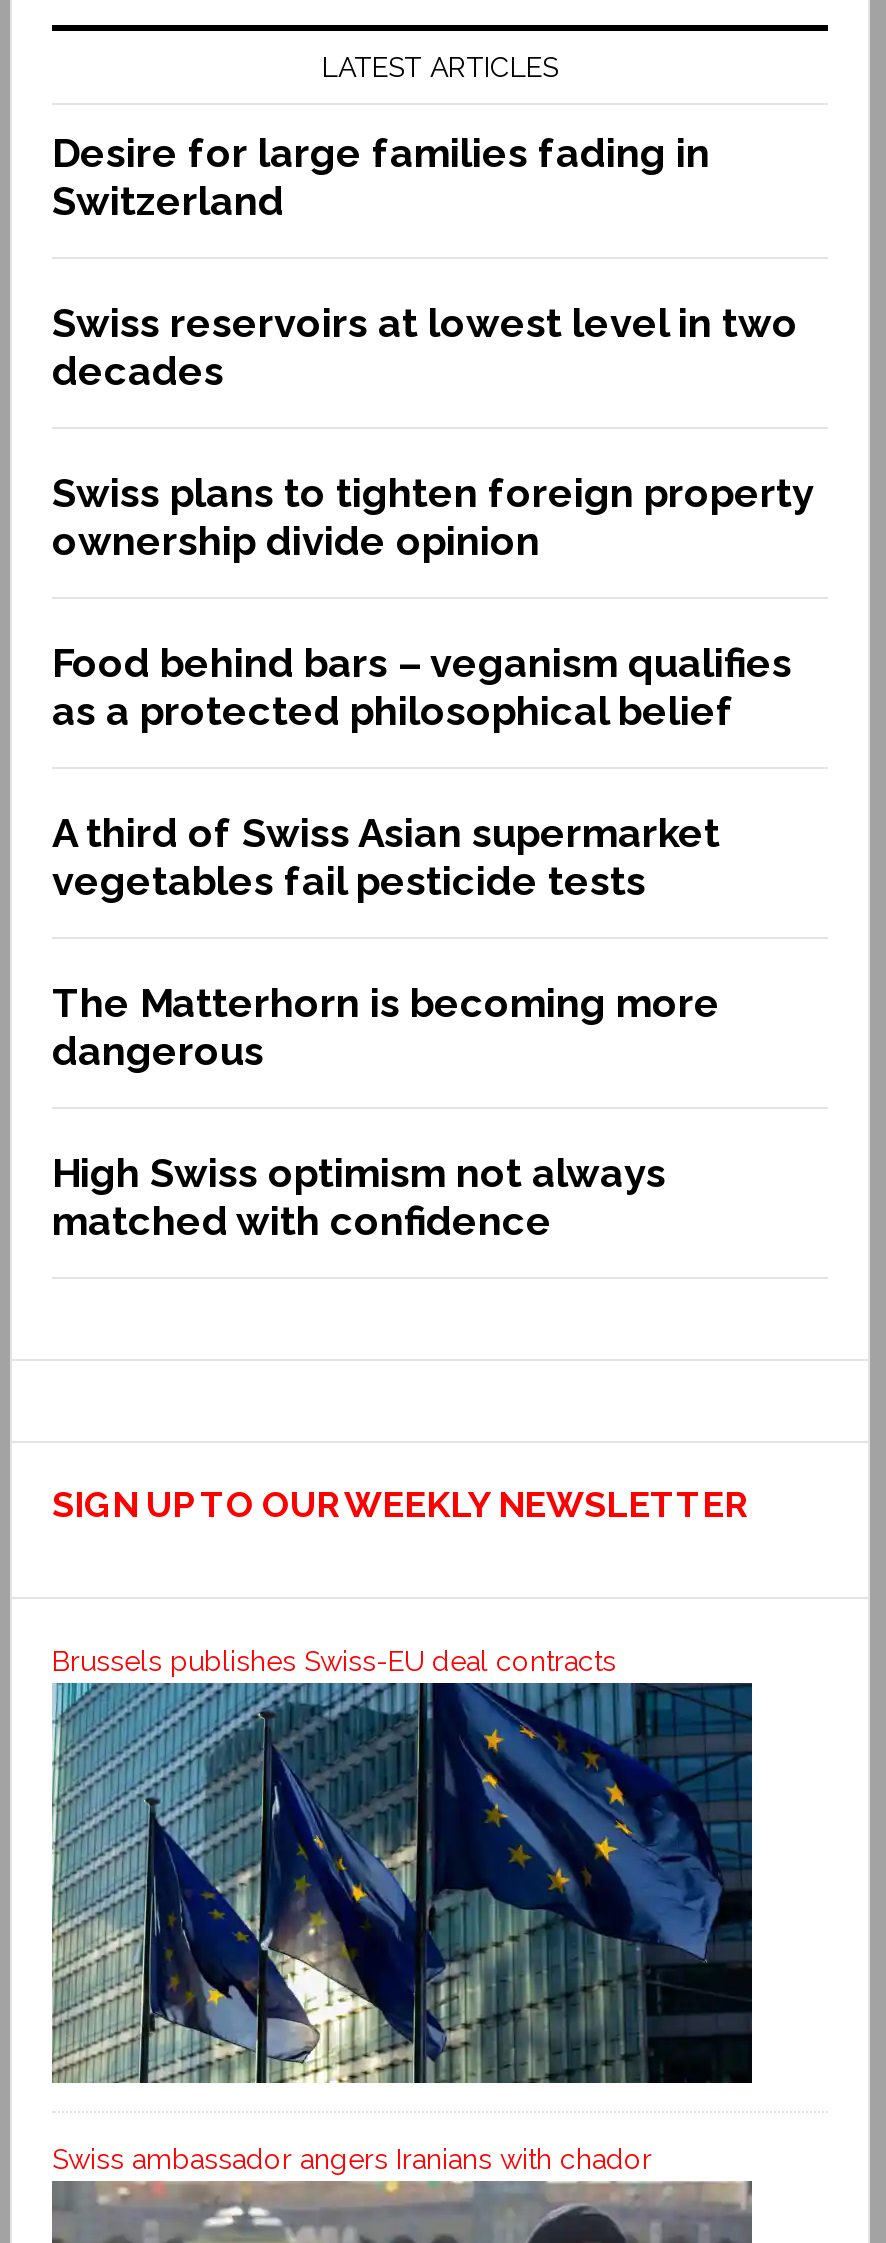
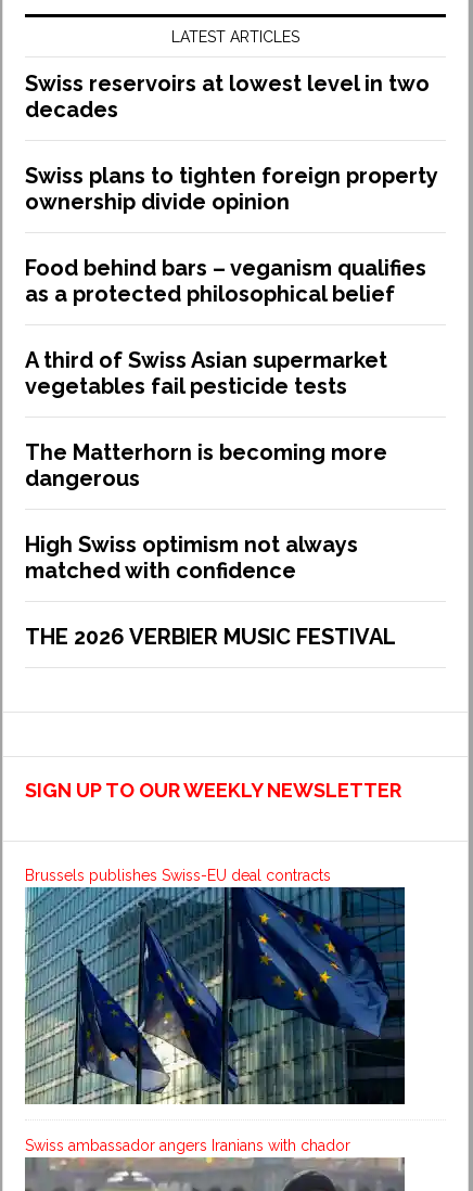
- Desire for large families fading in
- Switzerland

moved up: Swiss reservoirs at lowest level in two | decades | Swiss plans to tighten foreign property | ... | High Swiss optimism not always | matched with confidence

+ THE 2026 VERBIER MUSIC FESTIVAL
